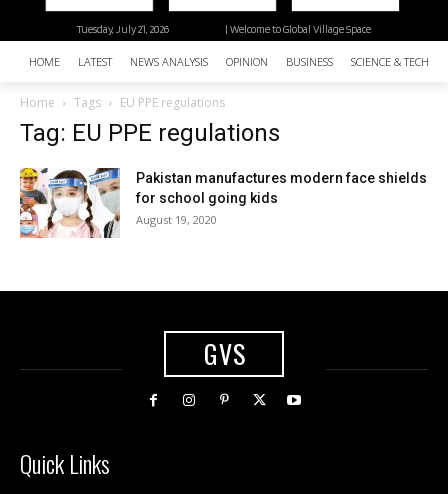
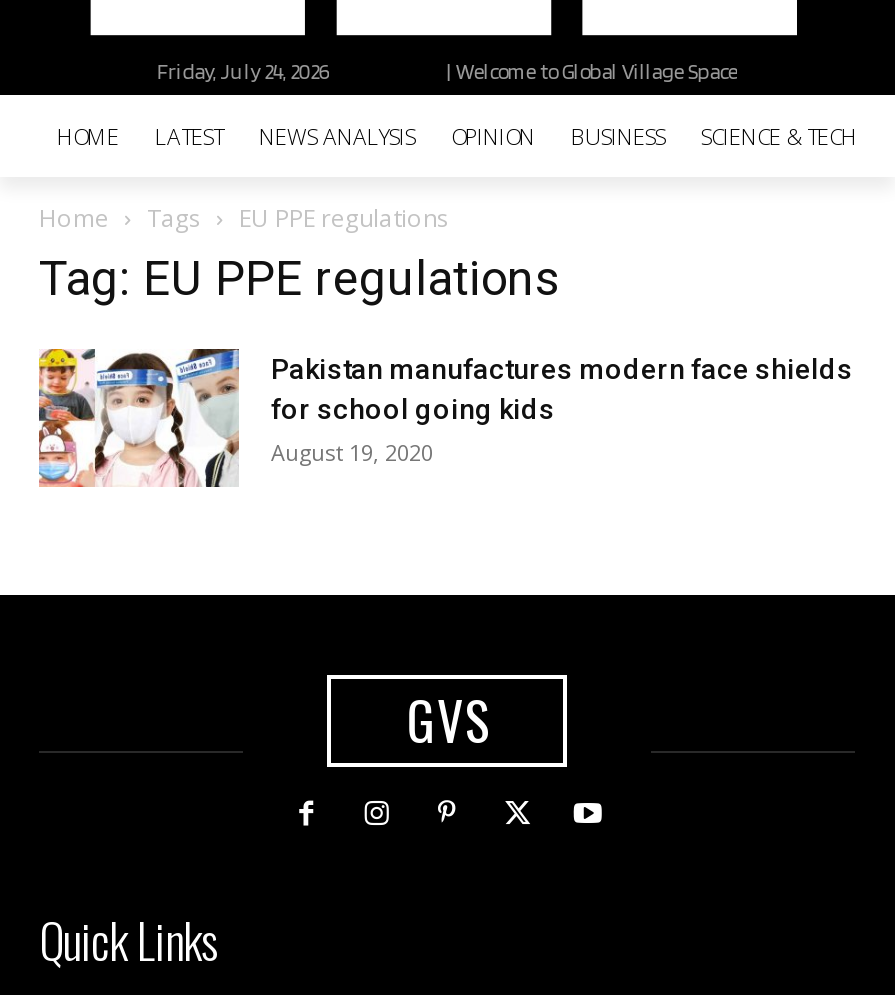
- Tuesday, July 21, 2026
+ Friday, July 24, 2026
